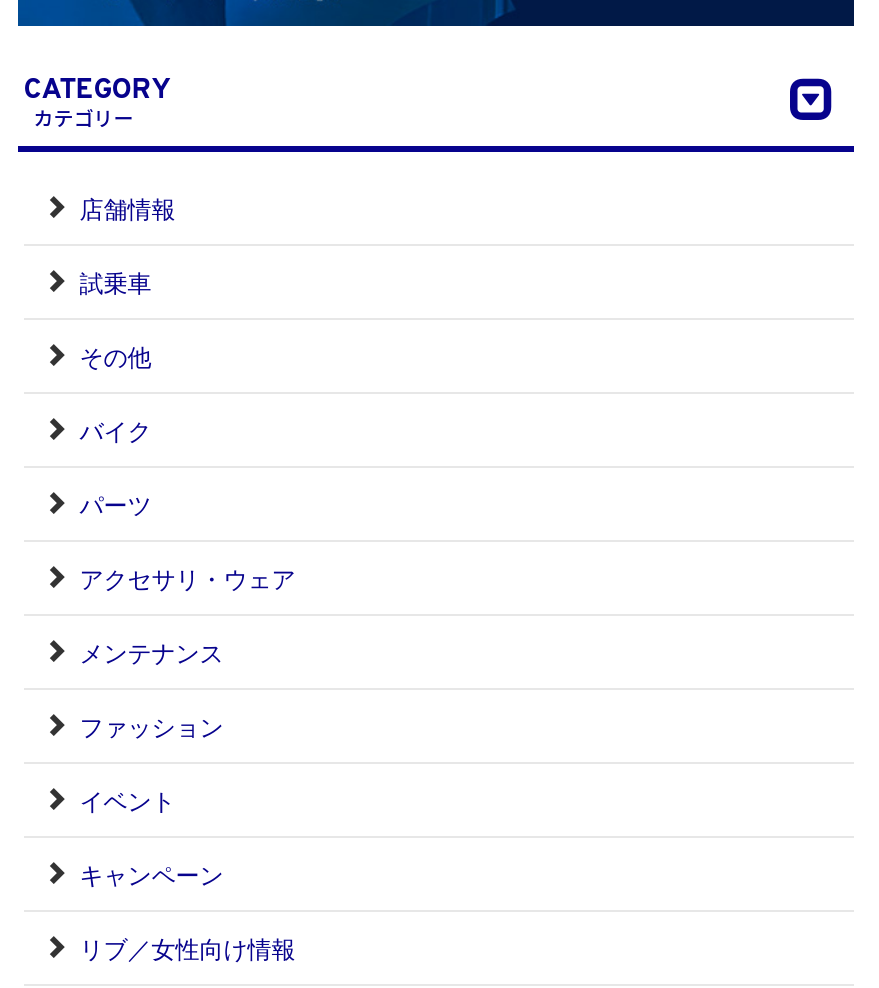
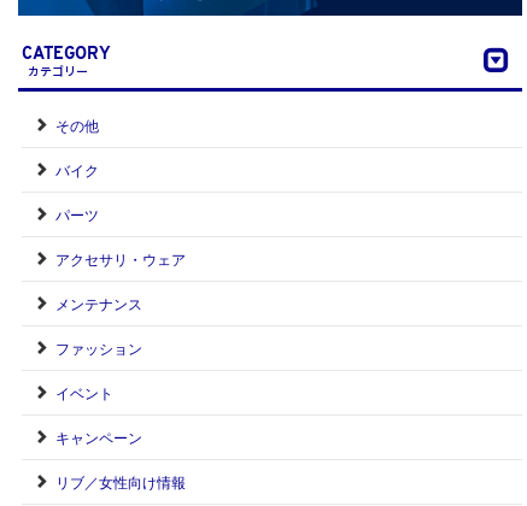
- 店舗情報
- 試乗車
